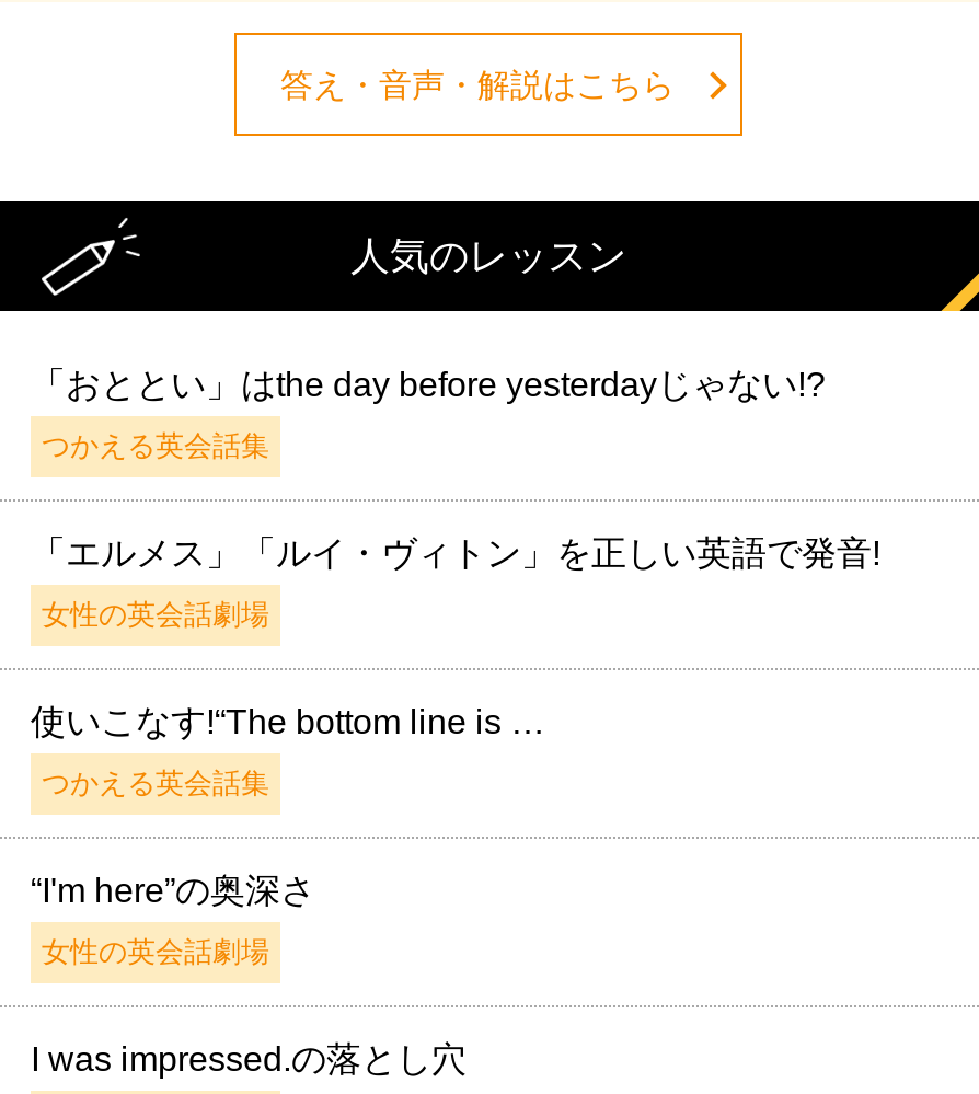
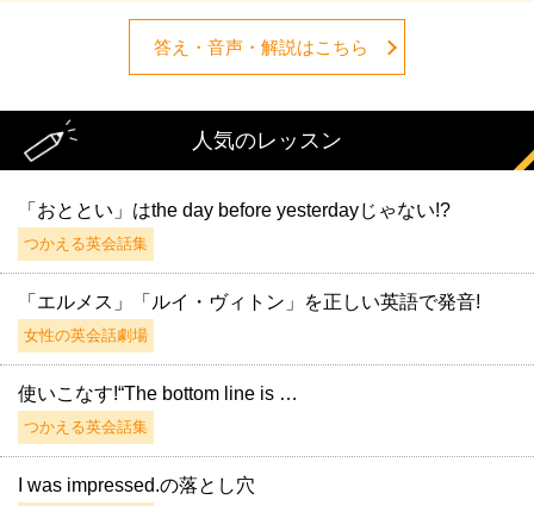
- “I'm here”の奥深さ
- 女性の英会話劇場
